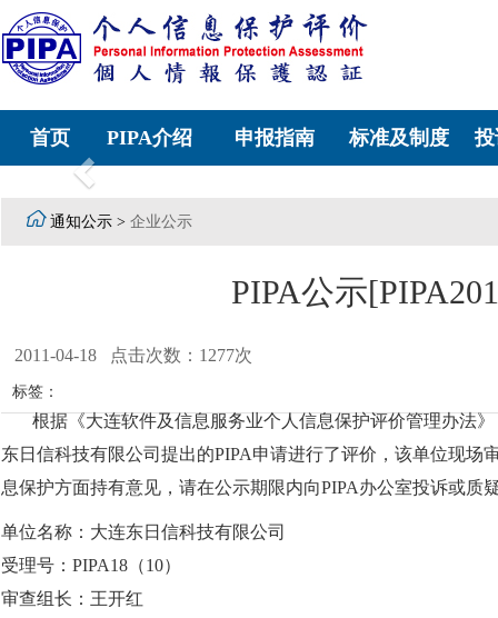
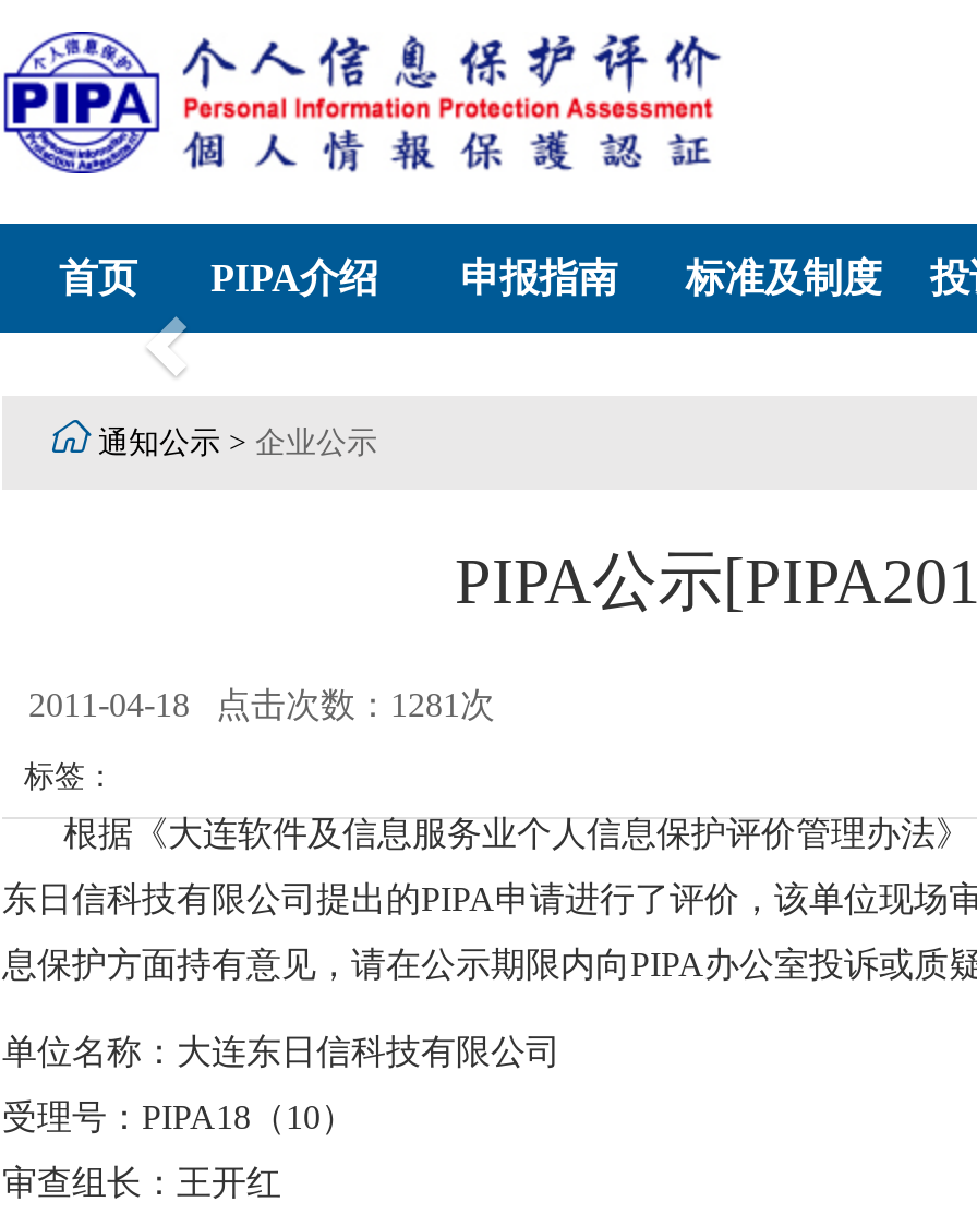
- 2011-04-18 点击次数：1277次
+ 2011-04-18 点击次数：1281次
